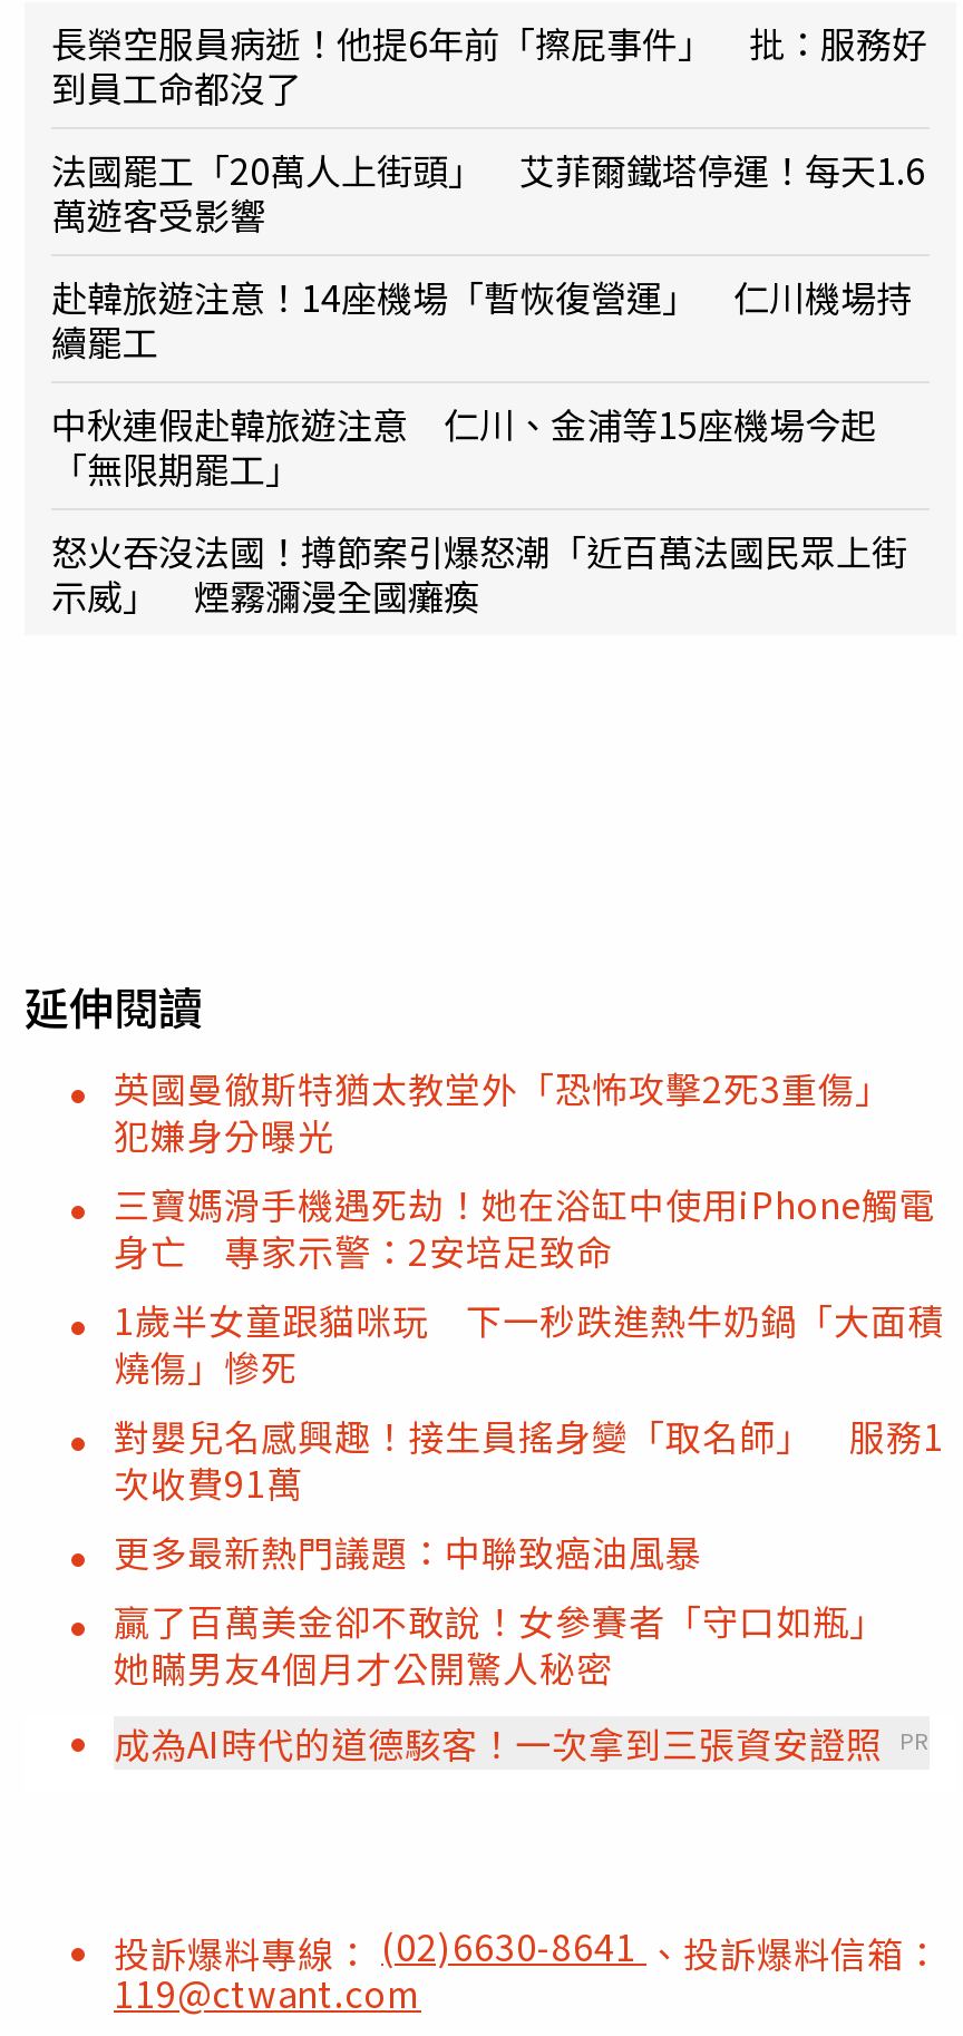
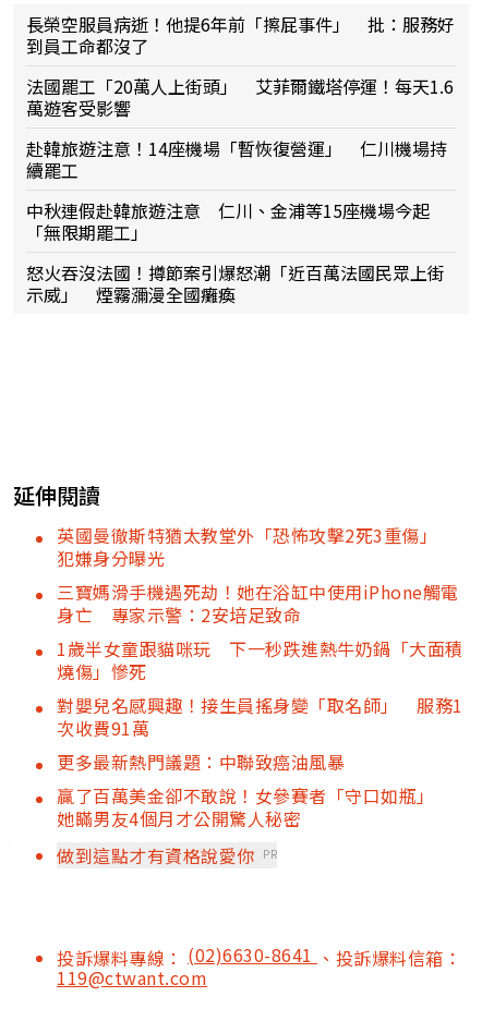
- 成為AI時代的道德駭客！一次拿到三張資安證照 PR
+ 做到這點才有資格說愛你 PR
